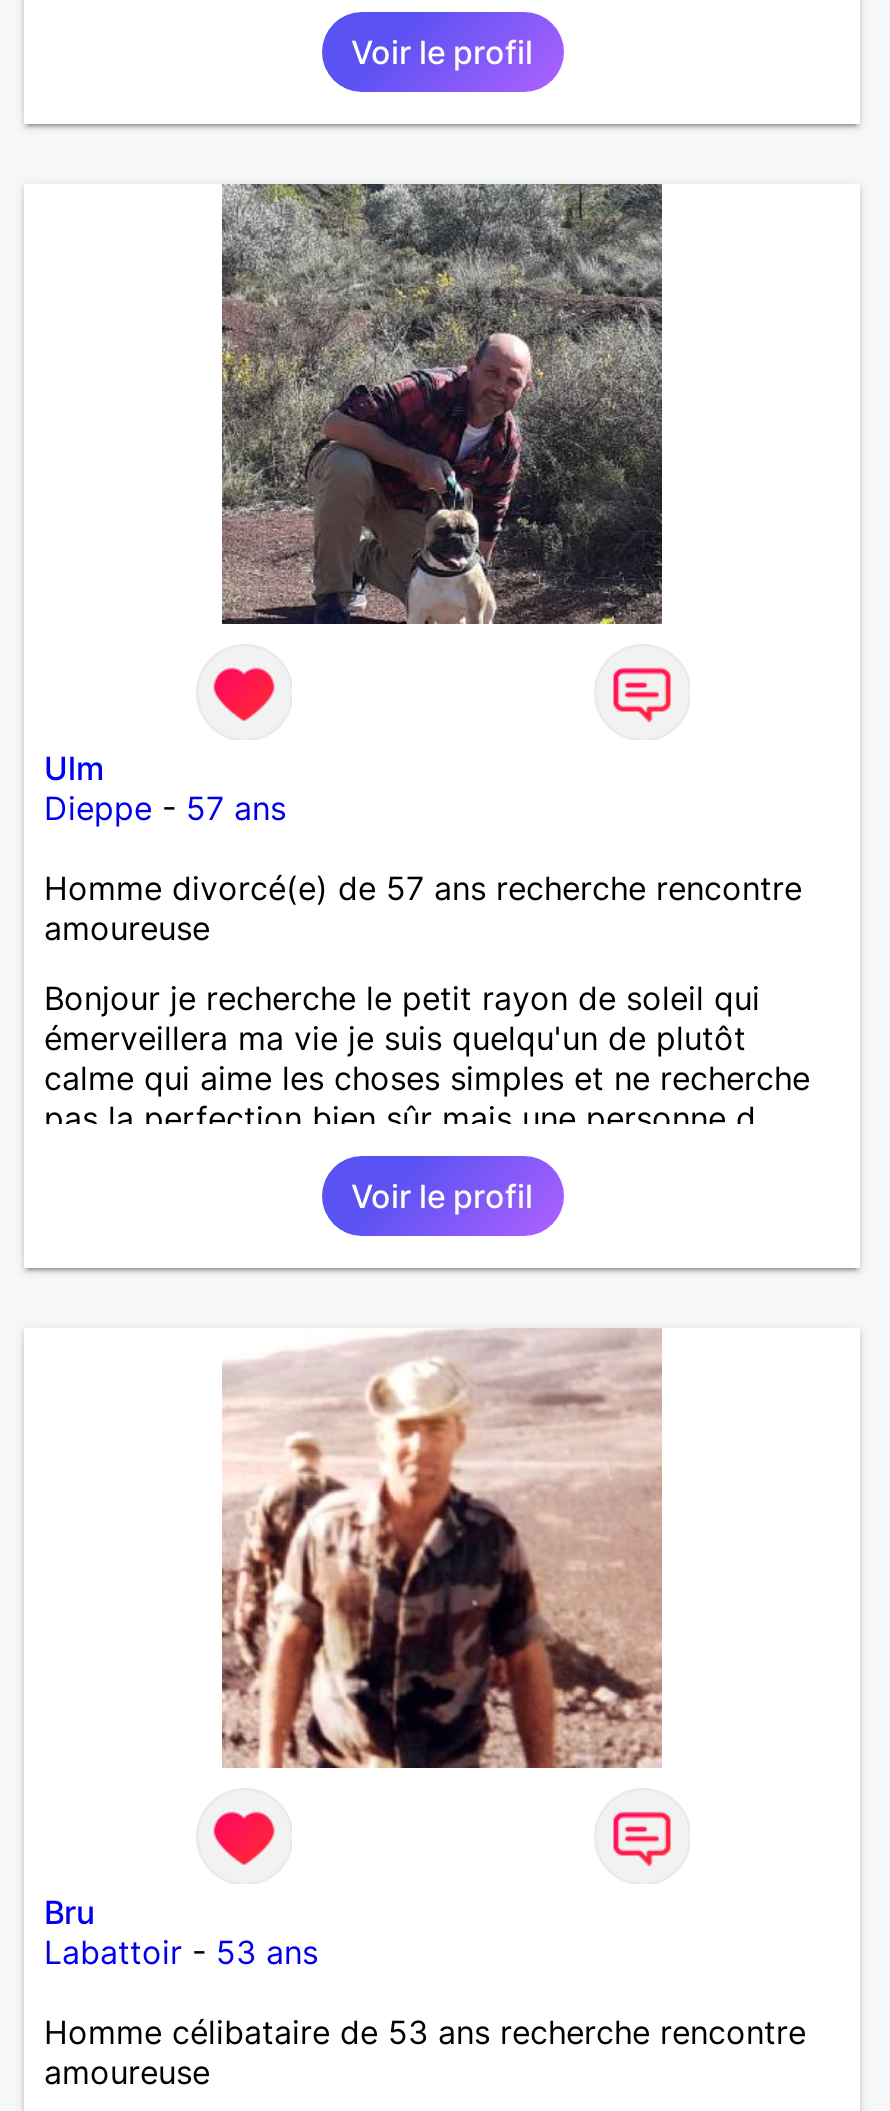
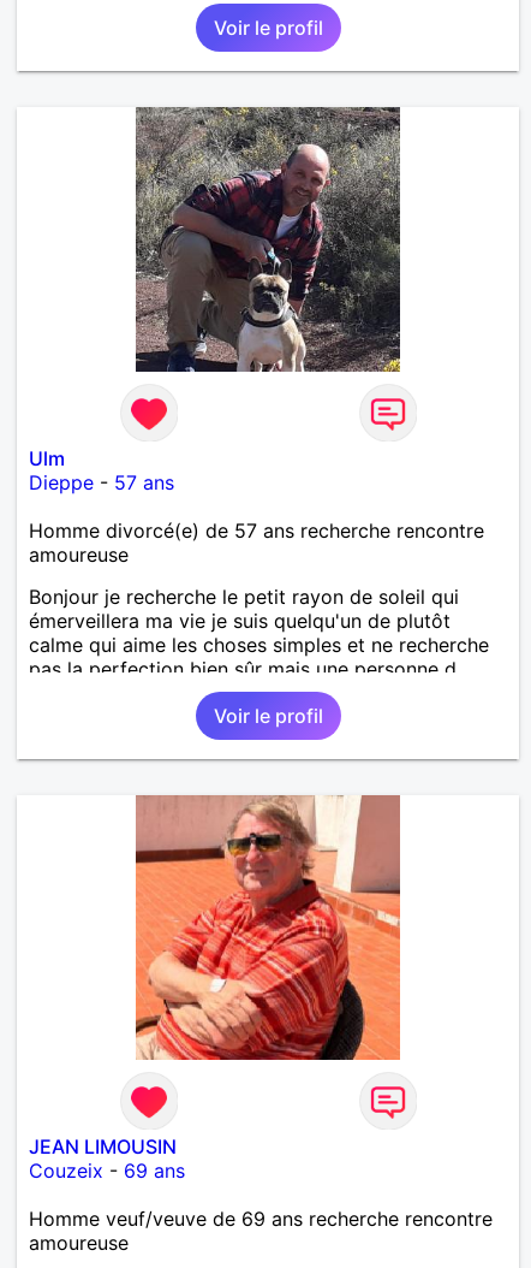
- [image]
+ [image]

- [image]
+ [image]

- Bru
- Labattoir - 53 ans
+ JEAN LIMOUSIN
+ Couzeix - 69 ans

- Homme célibataire de 53 ans recherche rencontre
+ Homme veuf/veuve de 69 ans recherche rencontre
